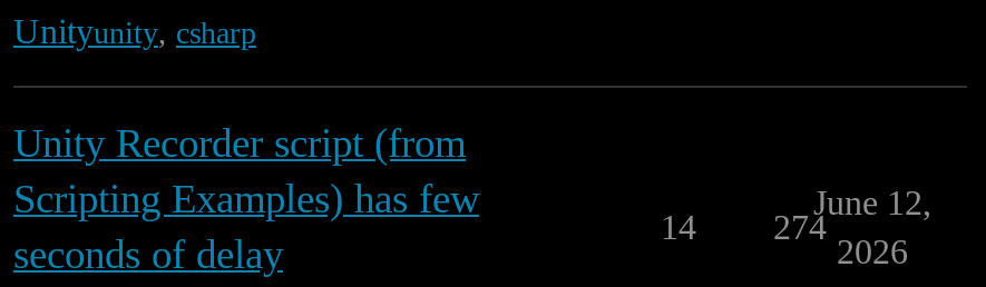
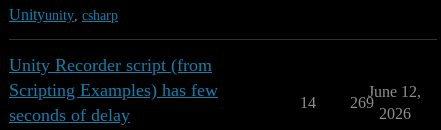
- 274
+ 269
